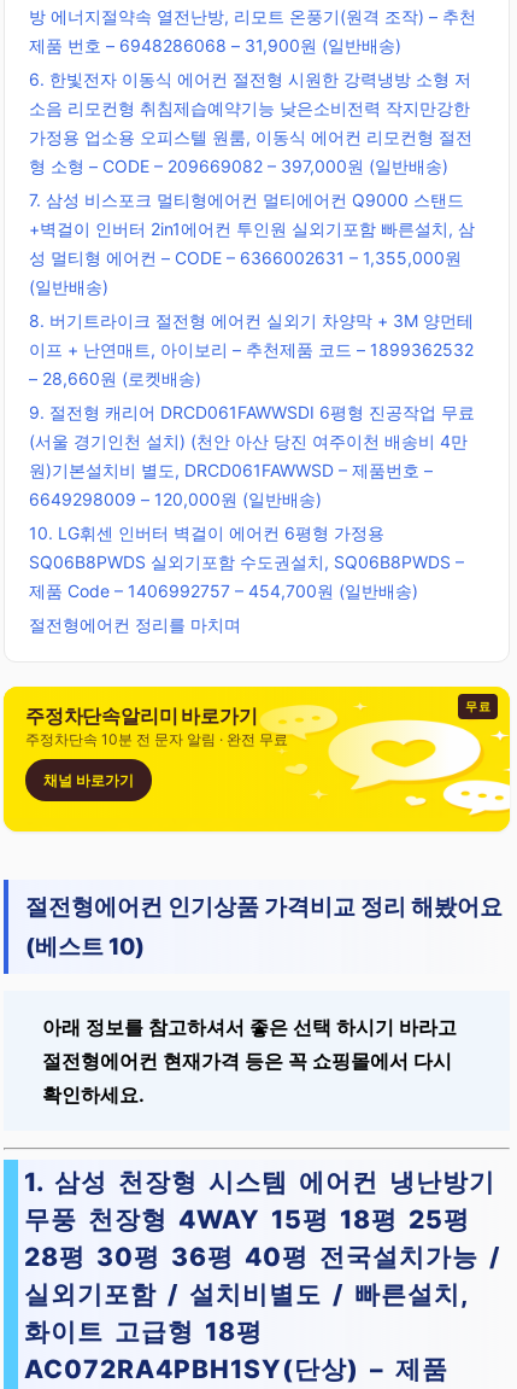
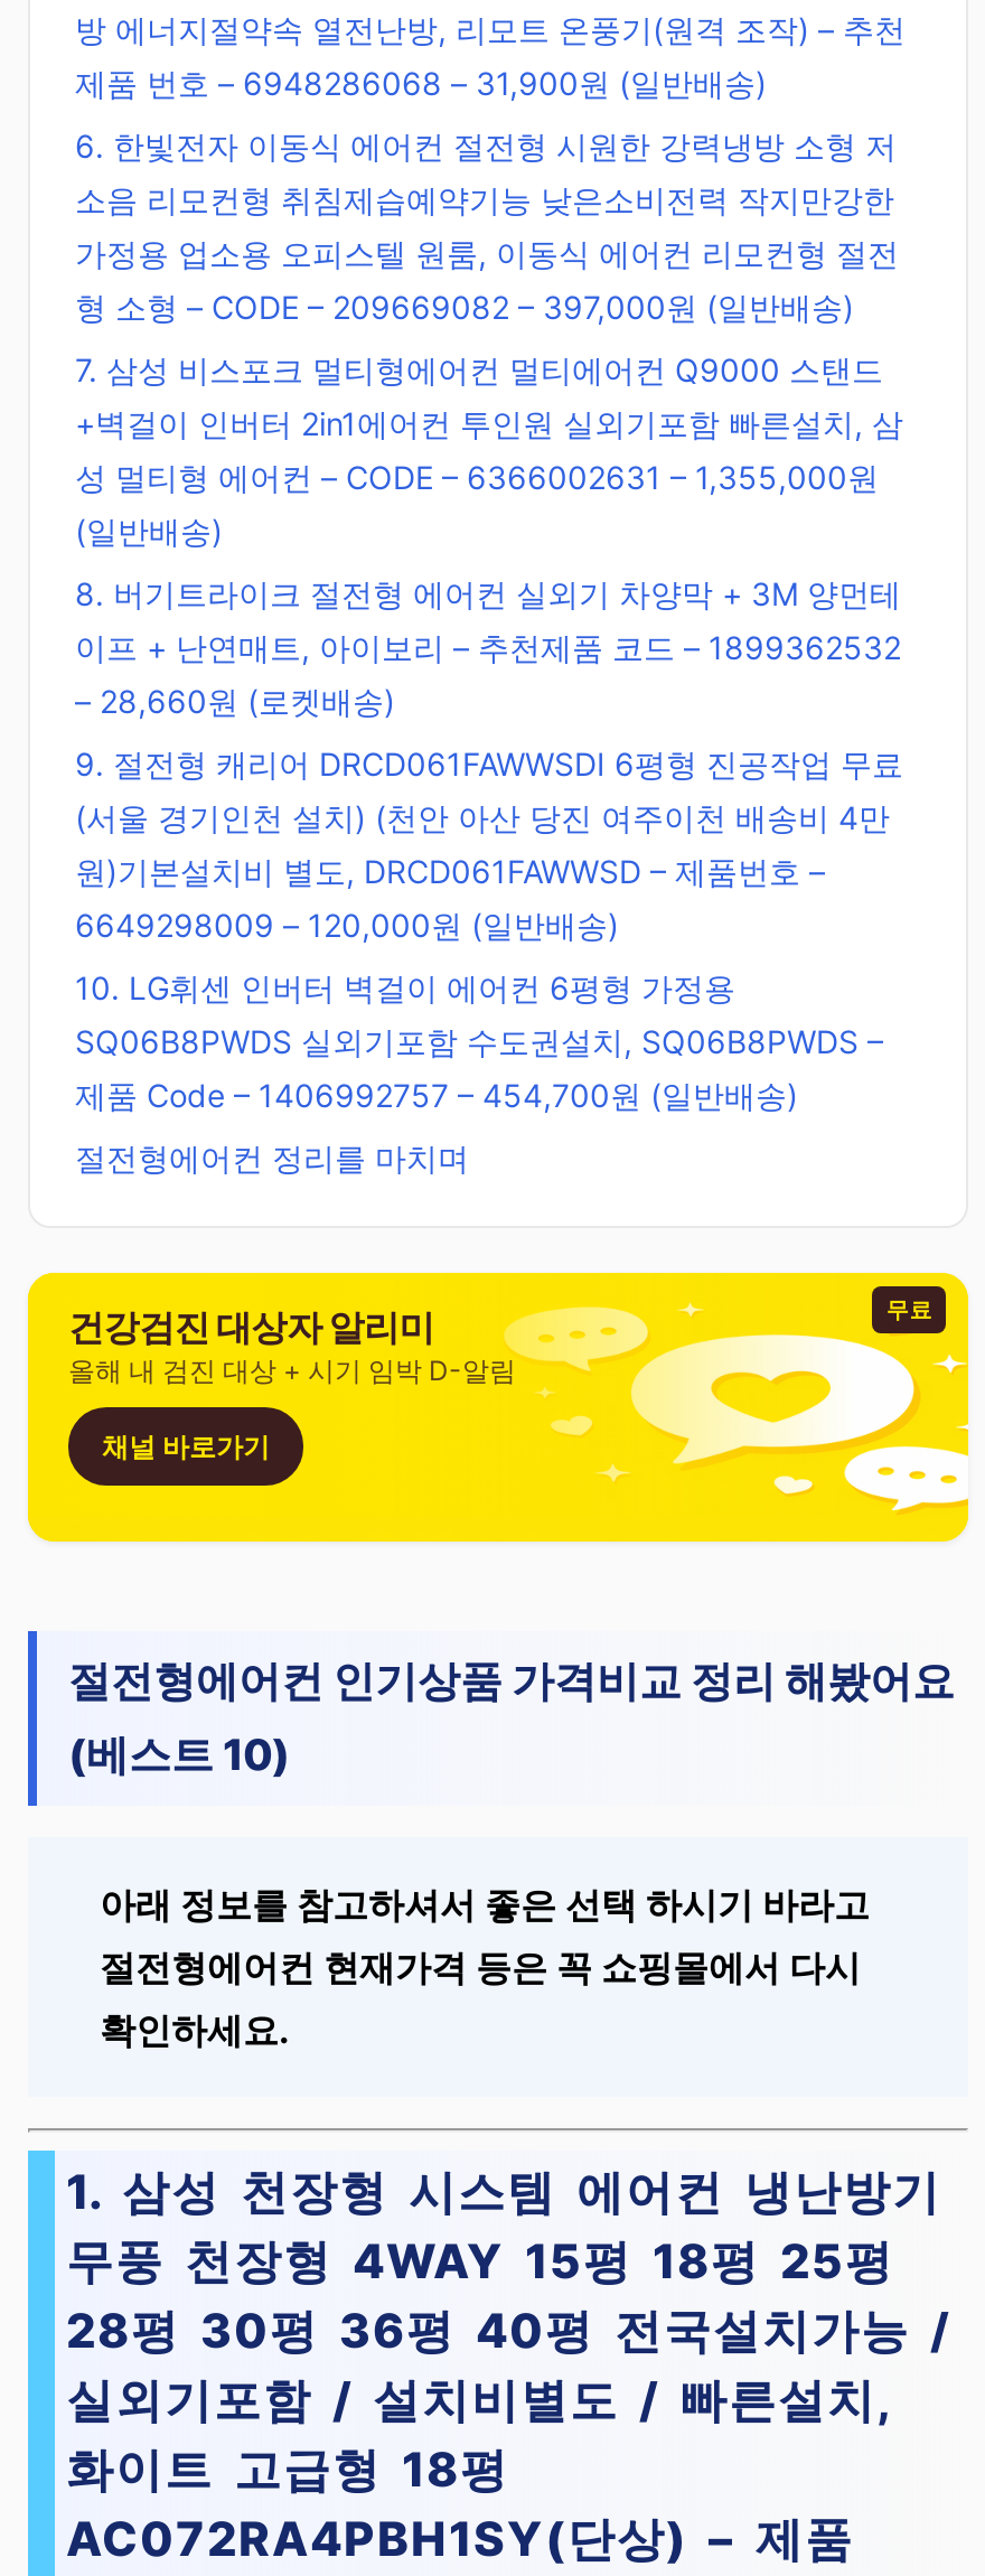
- 주정차단속알리미 바로가기
- 주정차단속 10분 전 문자 알림 · 완전 무료
+ 건강검진 대상자 알리미
+ 올해 내 검진 대상 + 시기 임박 D-알림
